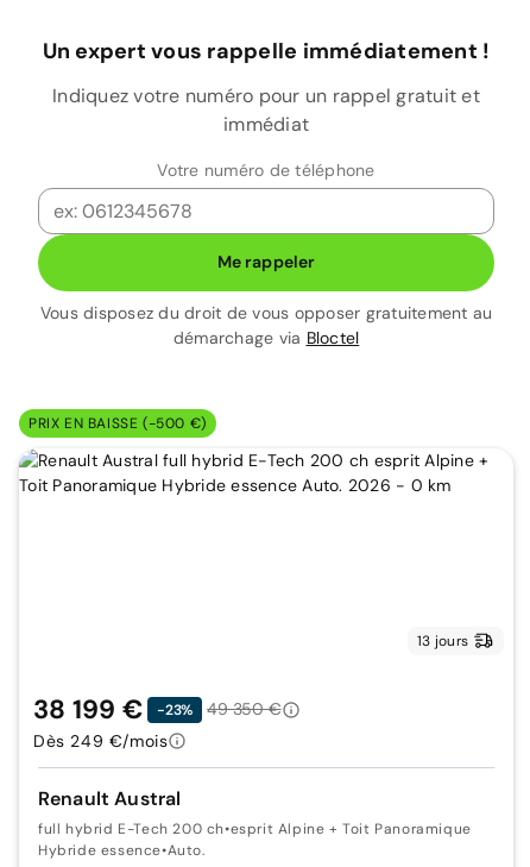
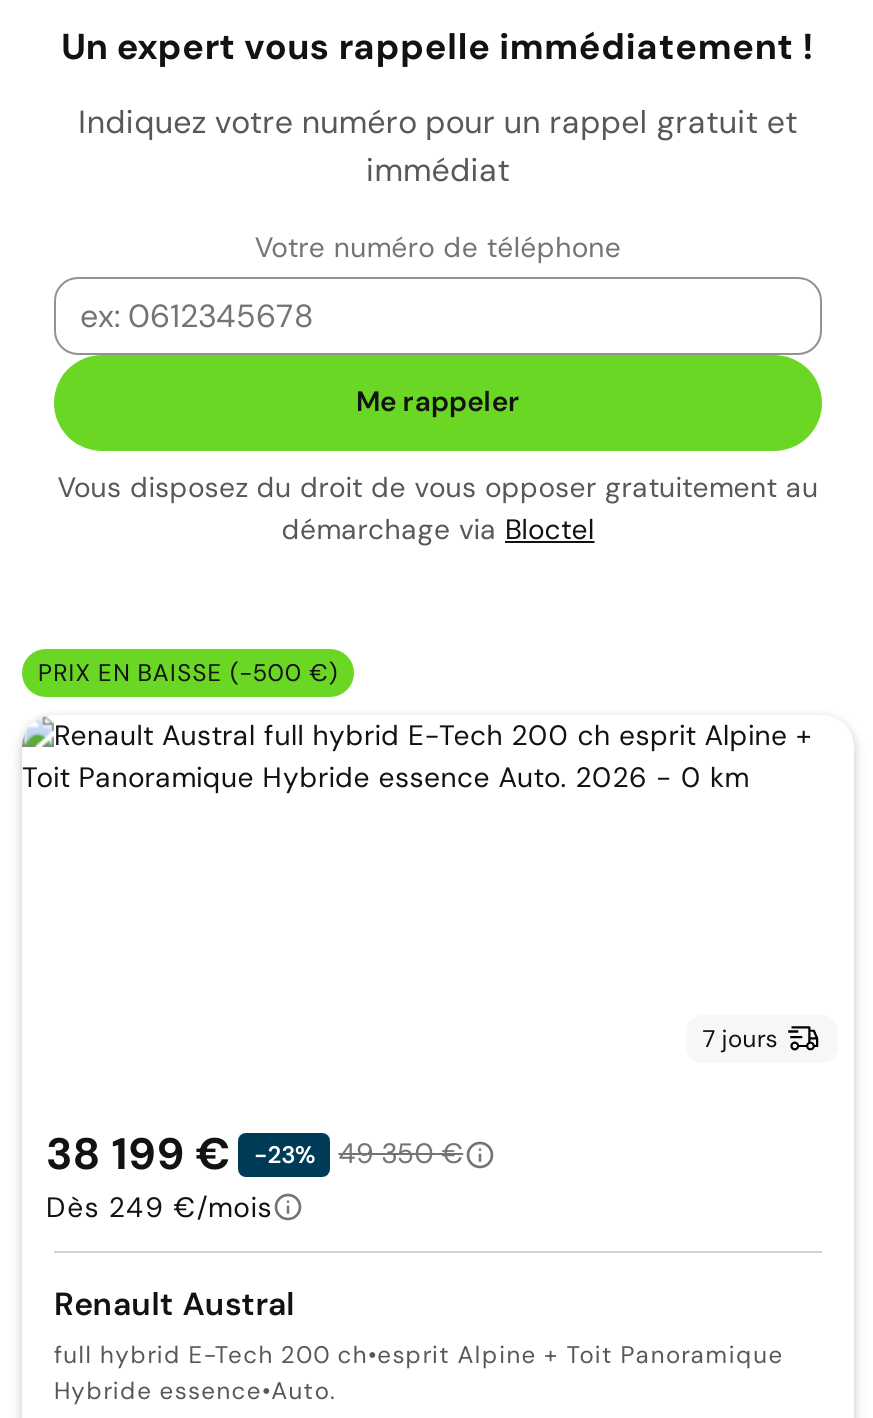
- 13 jours
+ 7 jours
